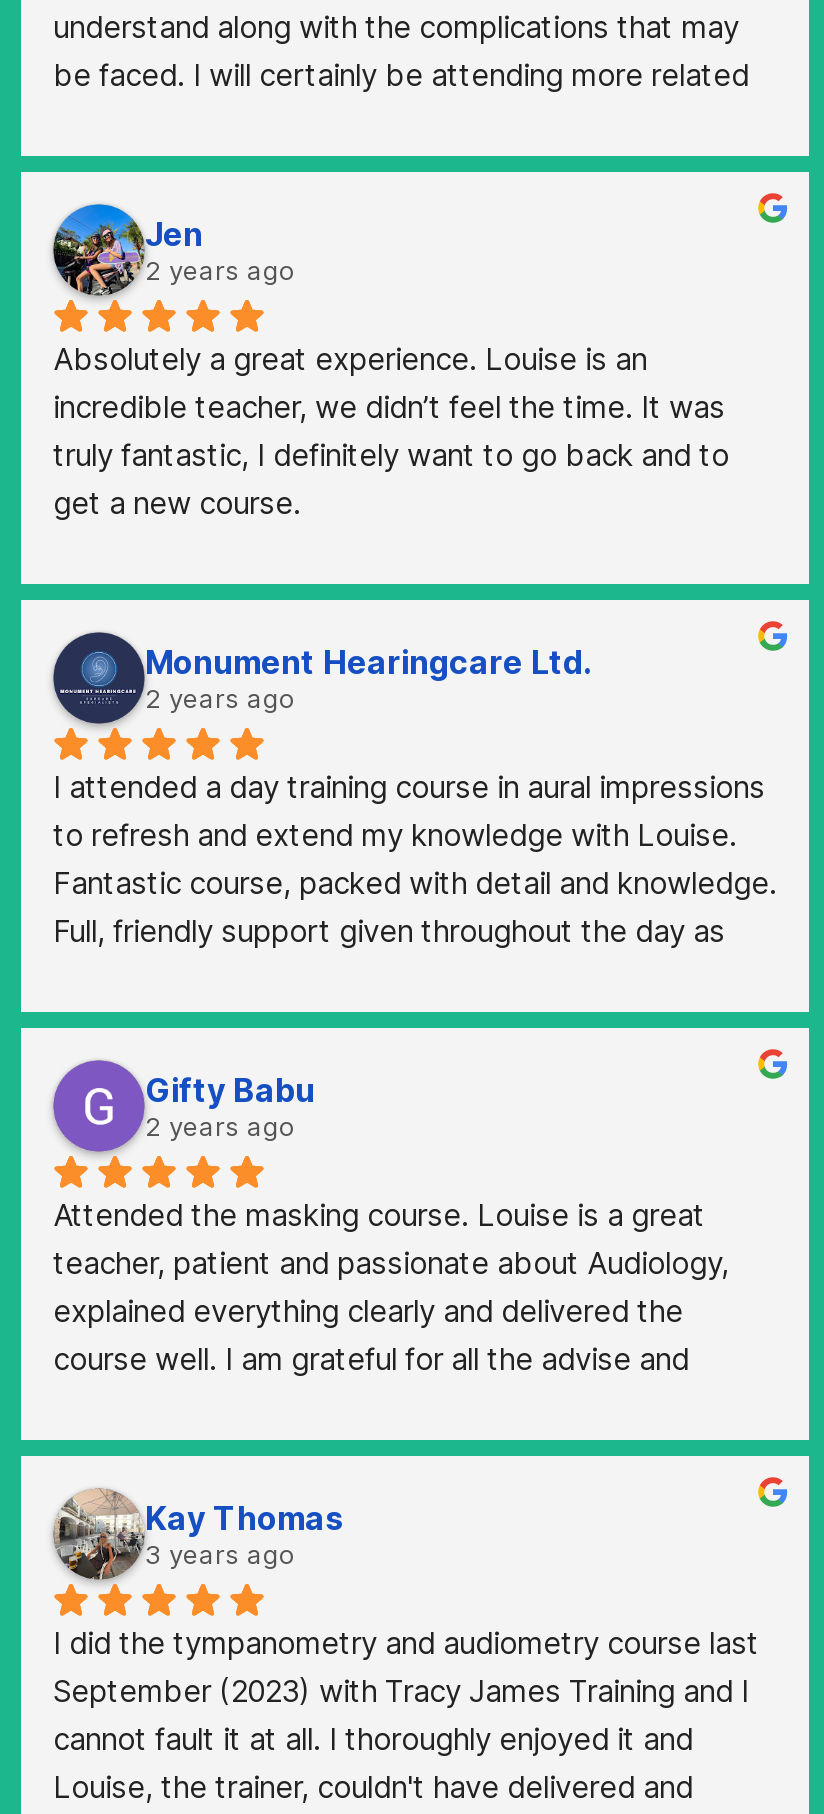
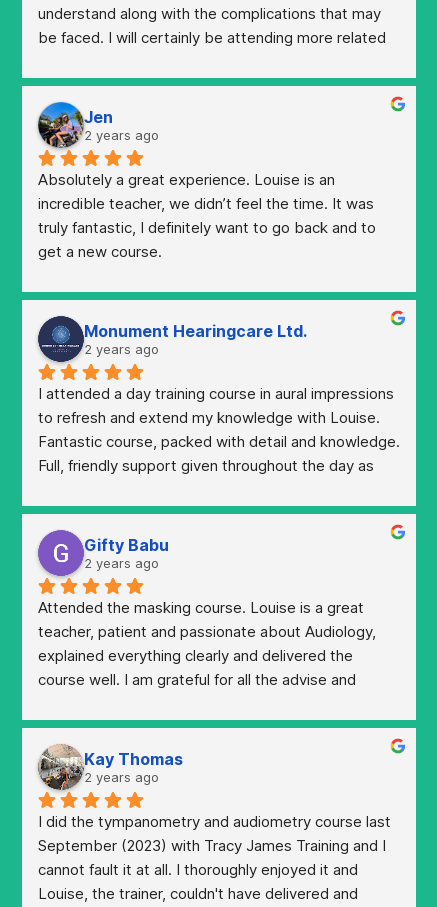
- 3 years ago
+ 2 years ago
